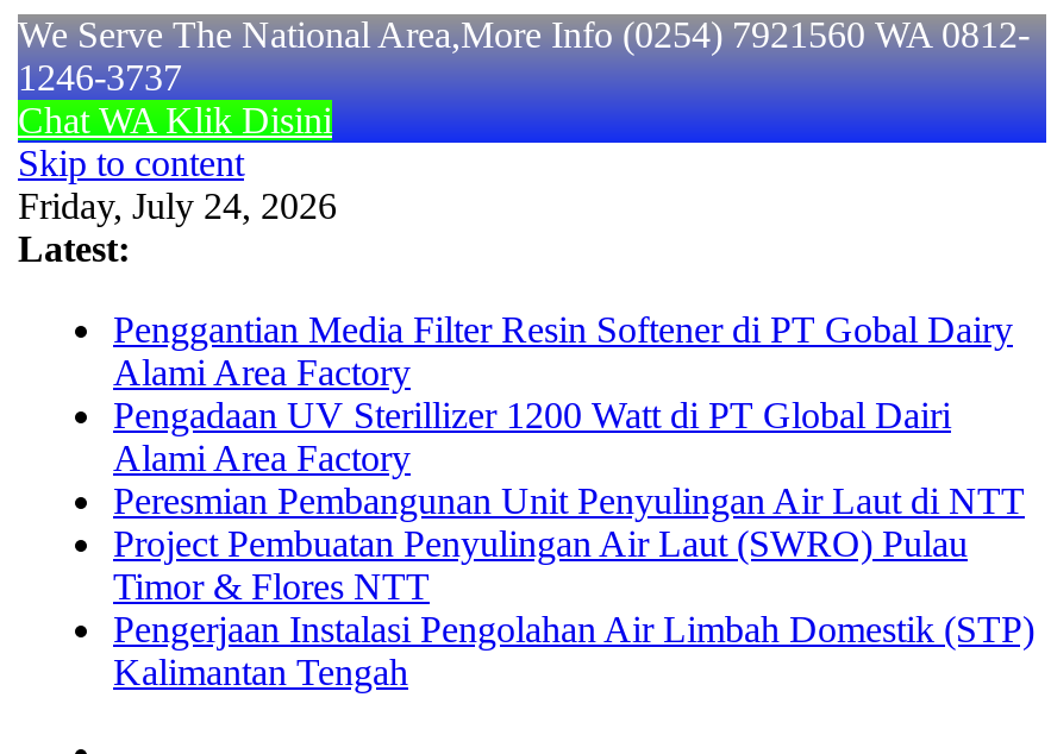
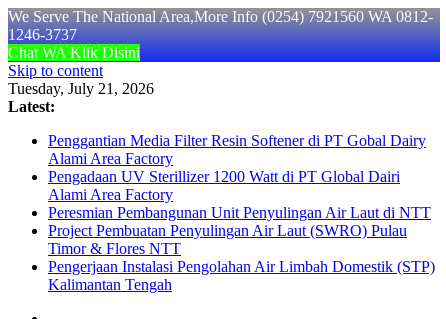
- Friday, July 24, 2026
+ Tuesday, July 21, 2026
